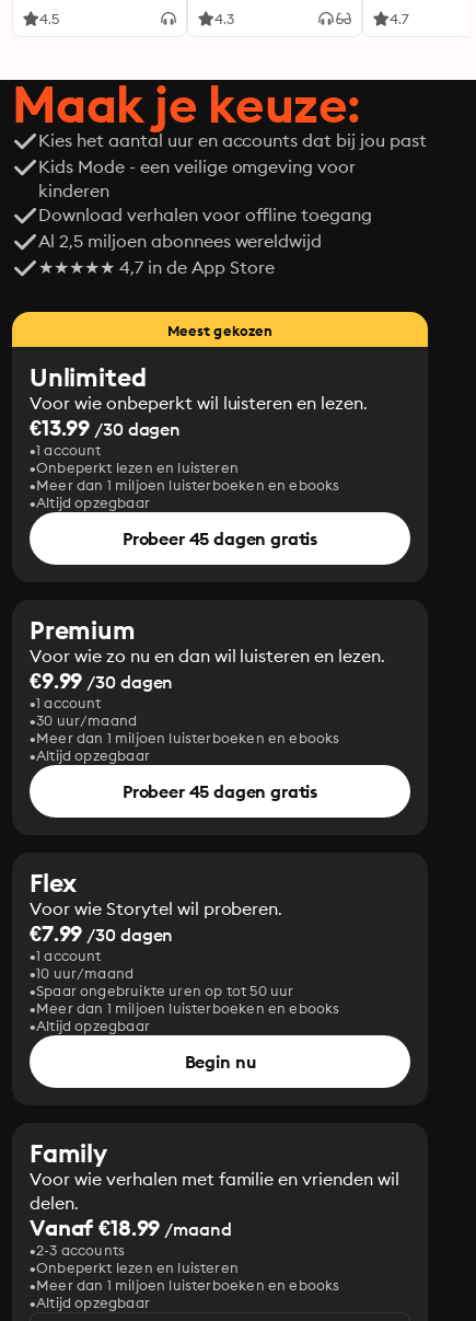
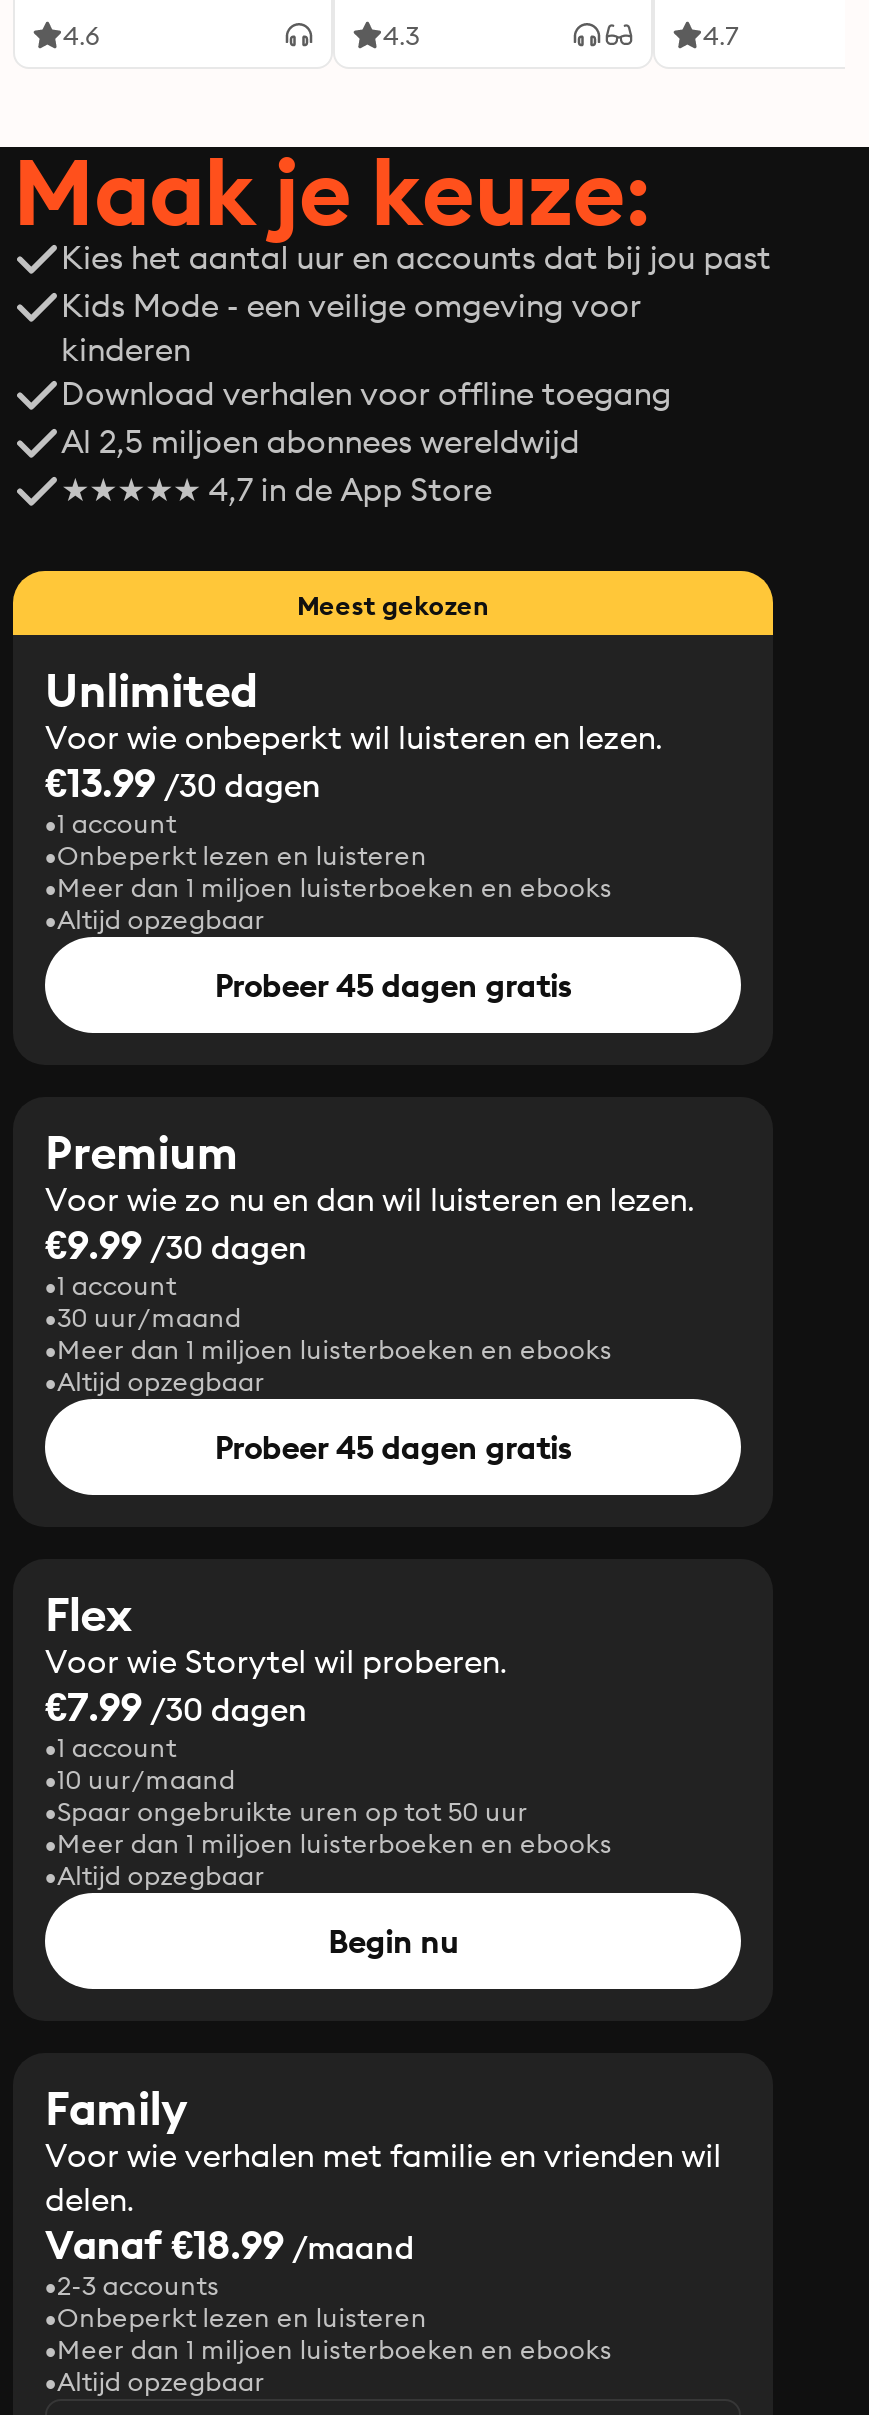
- 4.5
+ 4.6
